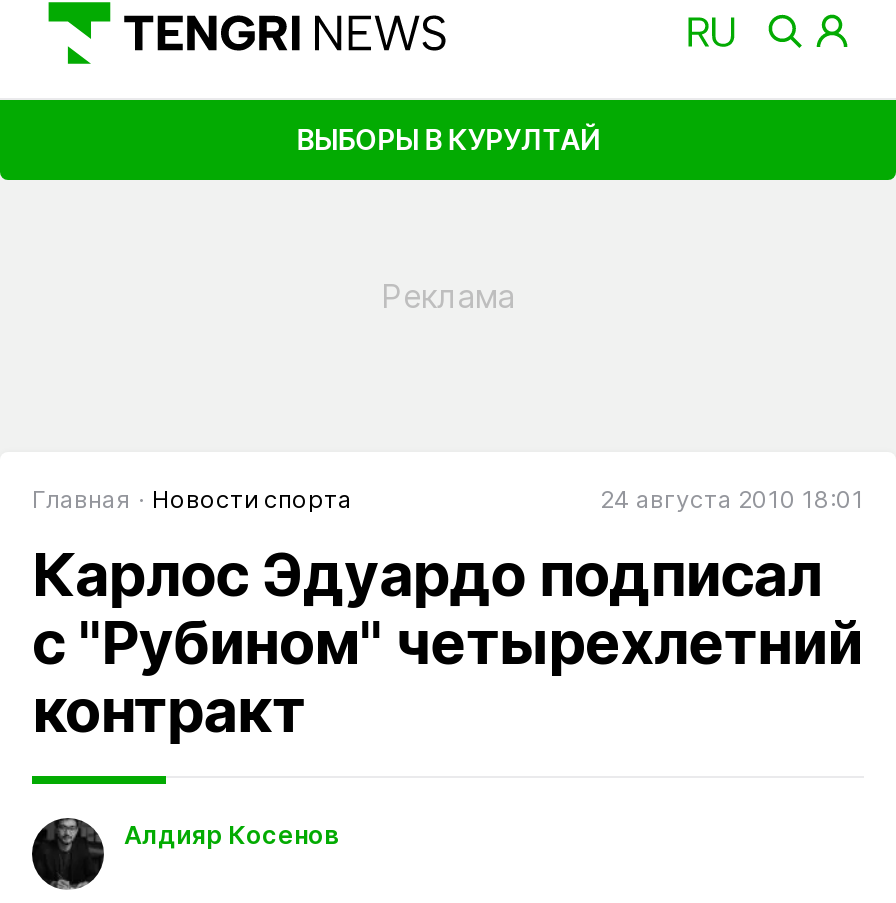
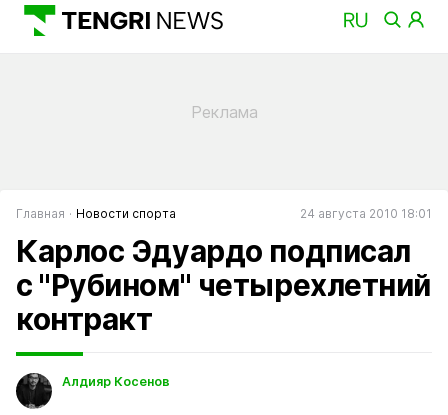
- ВЫБОРЫ В КУРУЛТАЙ
